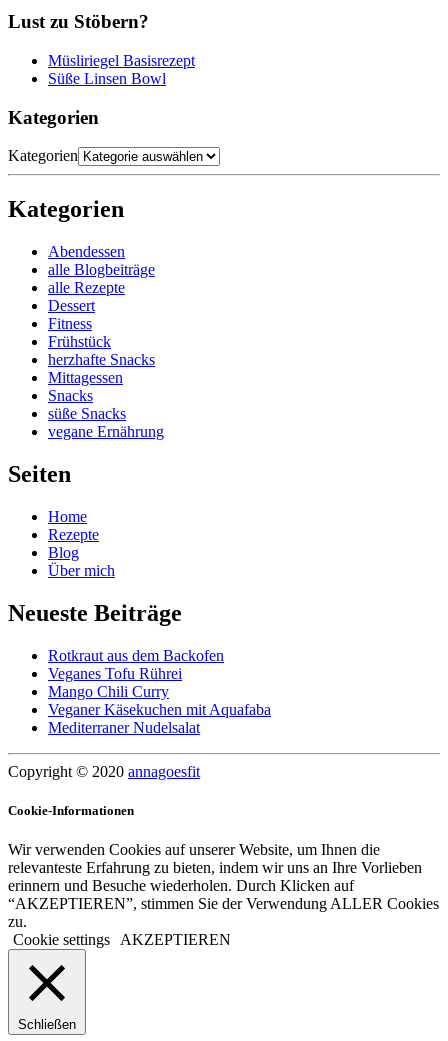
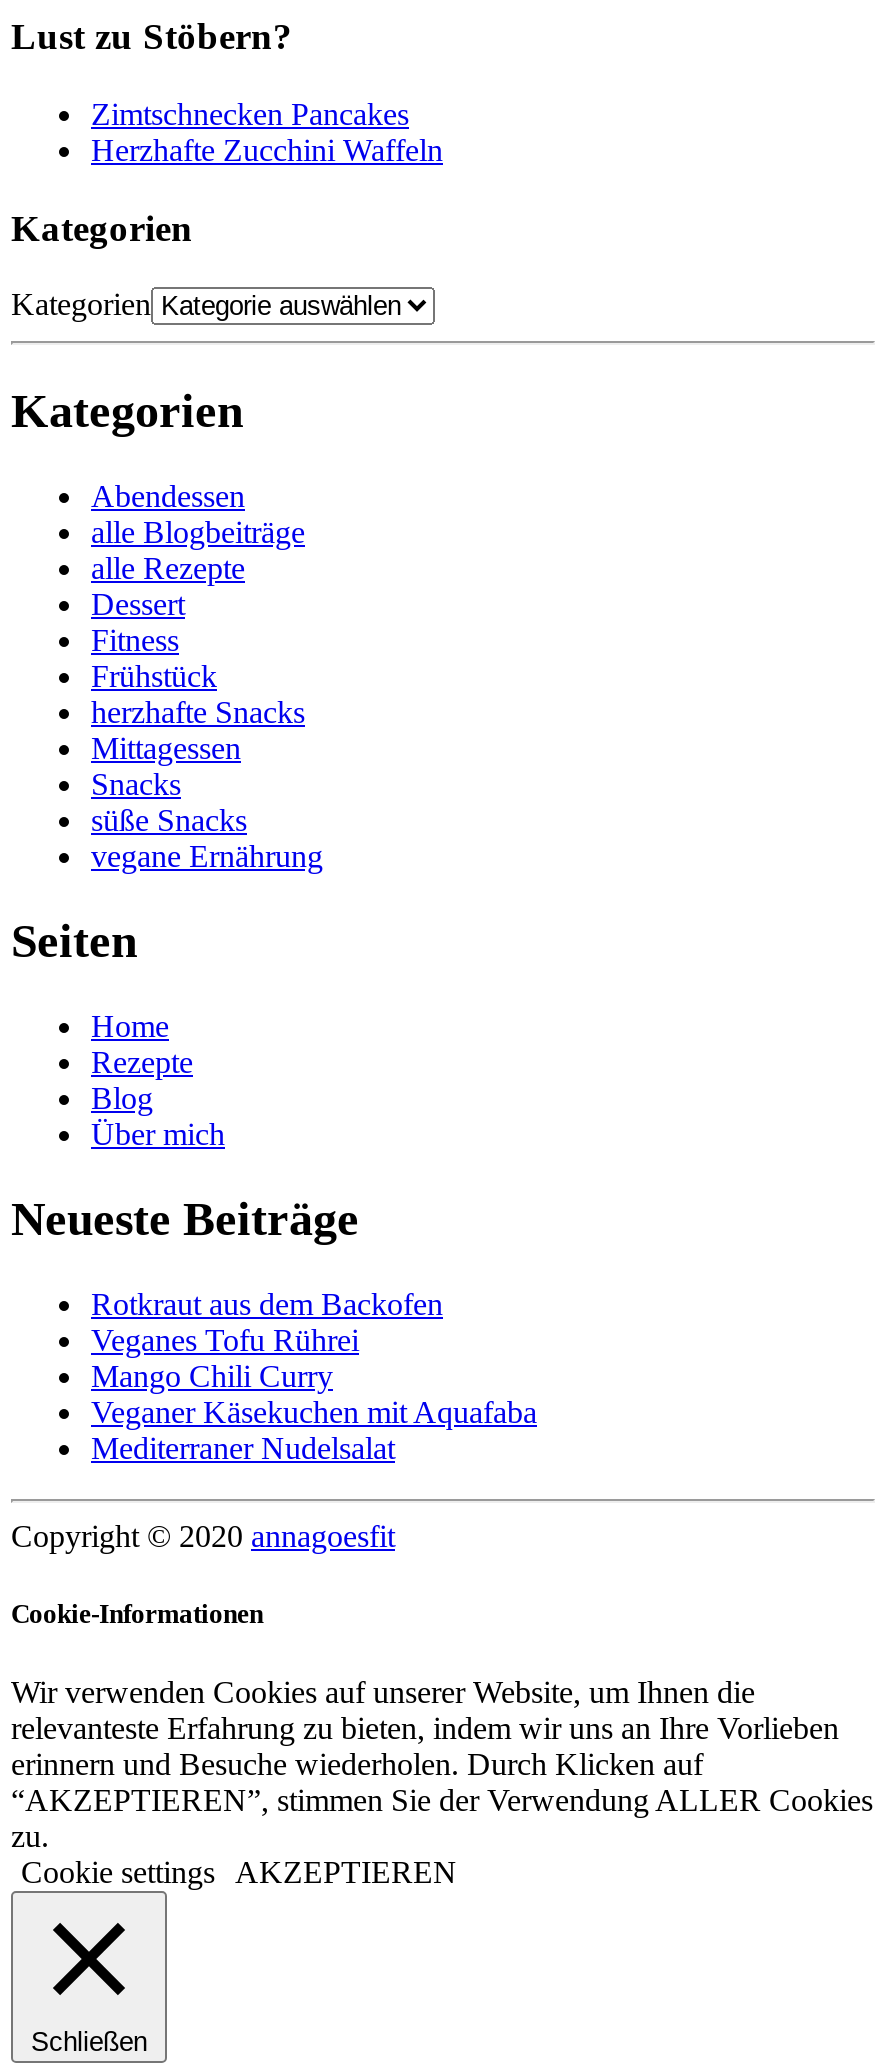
- Müsliriegel Basisrezept
- Süße Linsen Bowl
+ Zimtschnecken Pancakes
+ Herzhafte Zucchini Waffeln
